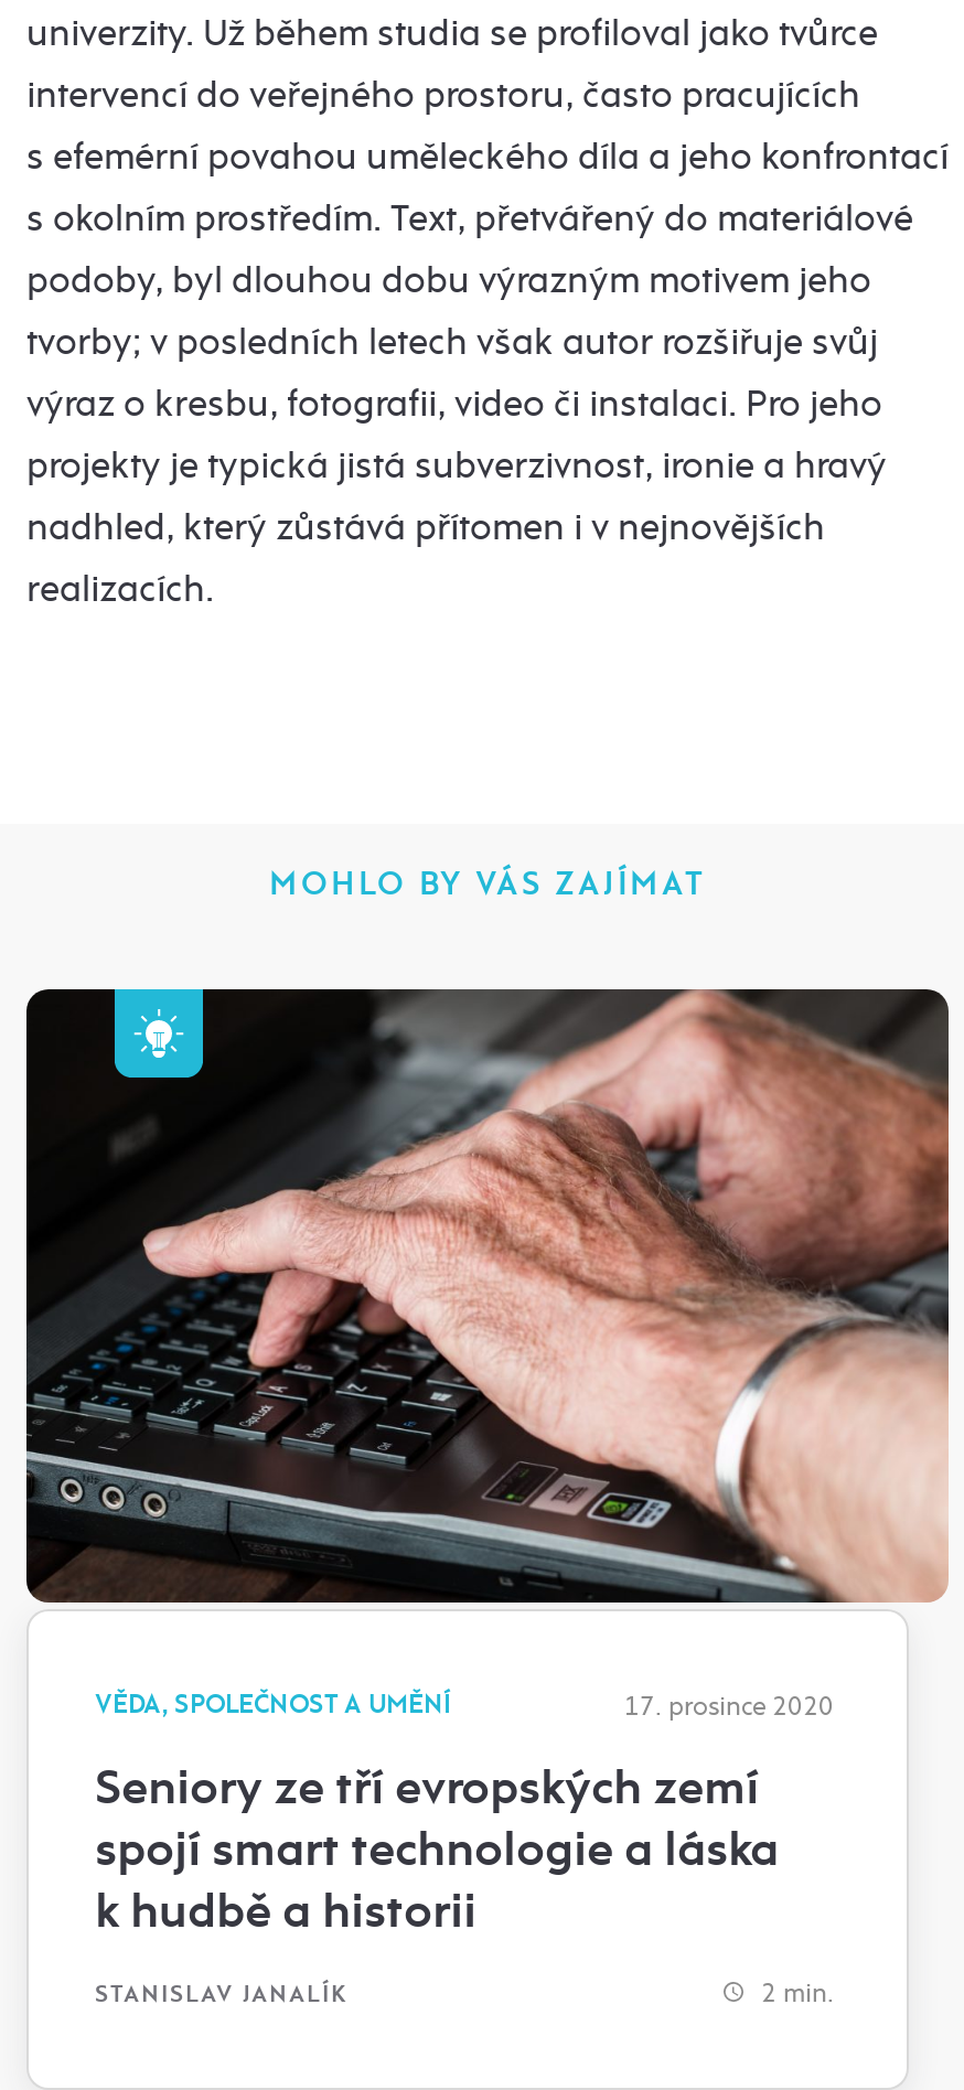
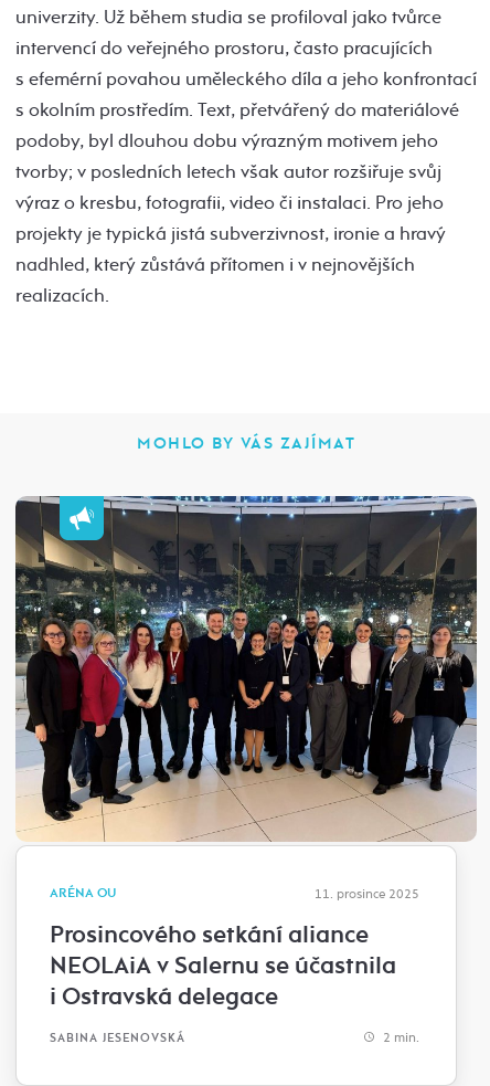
- [image]
- VĚDA, SPOLEČNOST A UMĚNÍ
- 17. prosince 2020
+ [image]
+ ARÉNA OU
+ 11. prosince 2025

- Seniory ze tří evropských zemí
- spojí smart technologie a láska
- k hudbě a historii
+ Prosincového setkání aliance
+ NEOLAiA v Salernu se účastnila
+ i Ostravská delegace

- STANISLAV JANALÍK
+ SABINA JESENOVSKÁ
